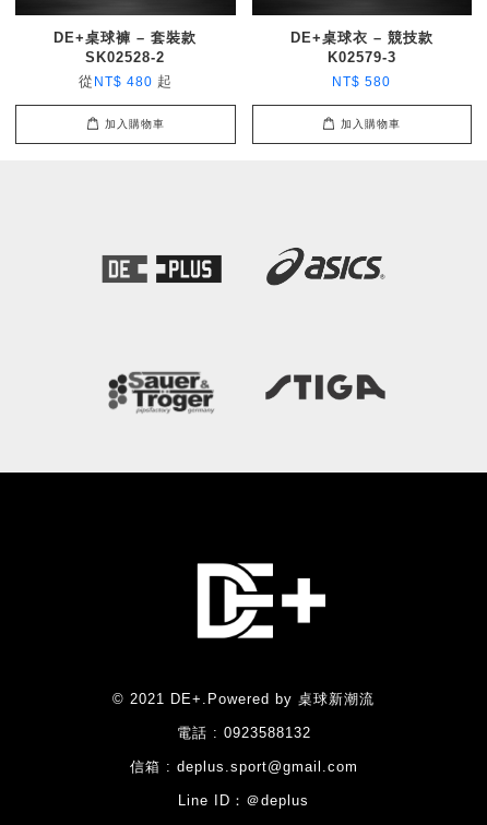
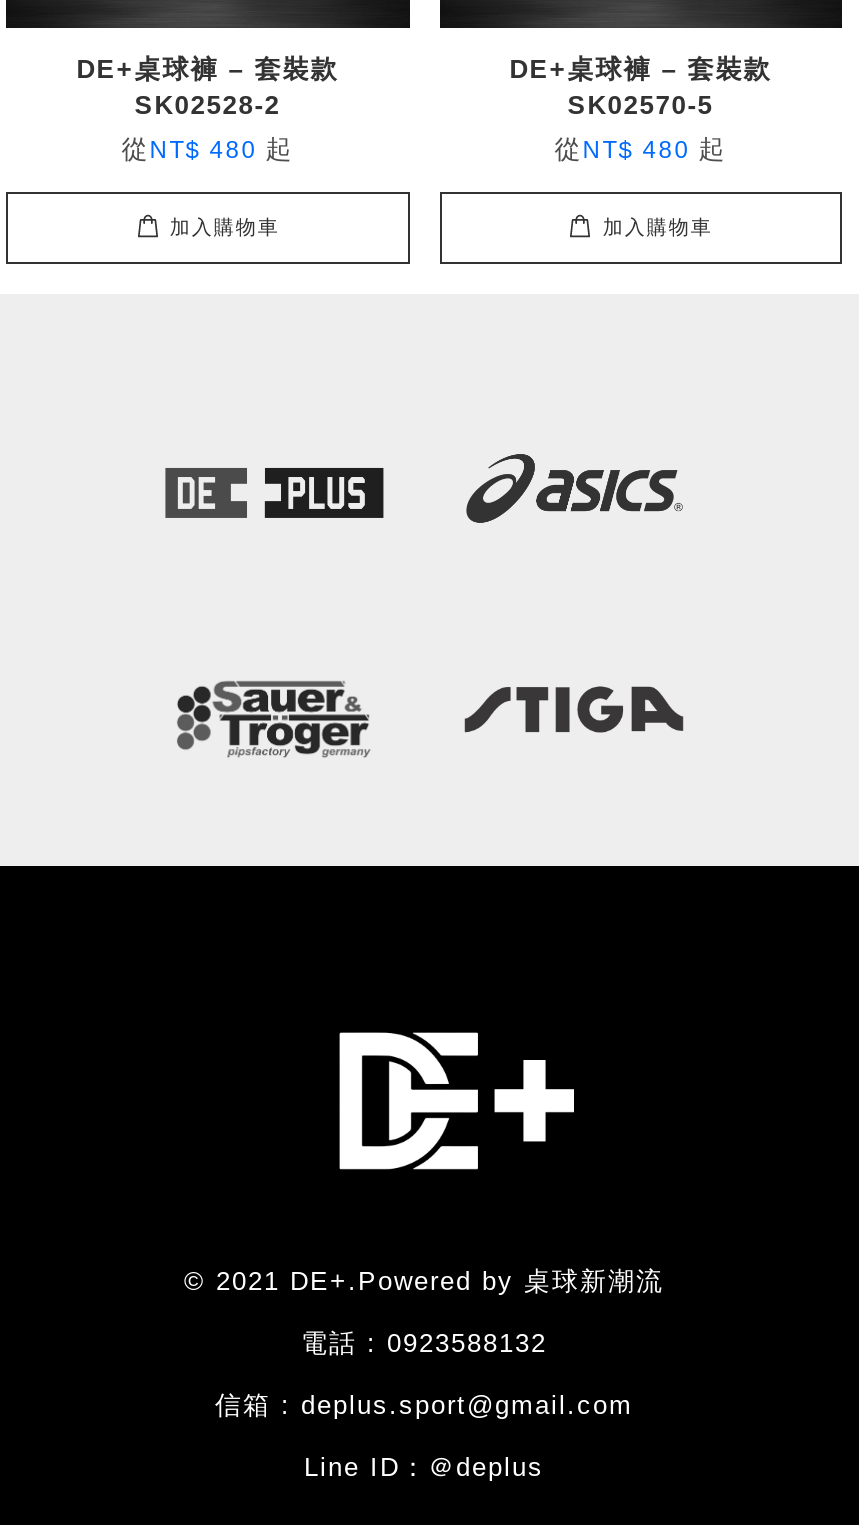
- DE+桌球衣 – 競技款
- K02579-3
+ DE+桌球褲 – 套裝款
+ SK02570-5

- NT$ 580
+ 從NT$ 480起
